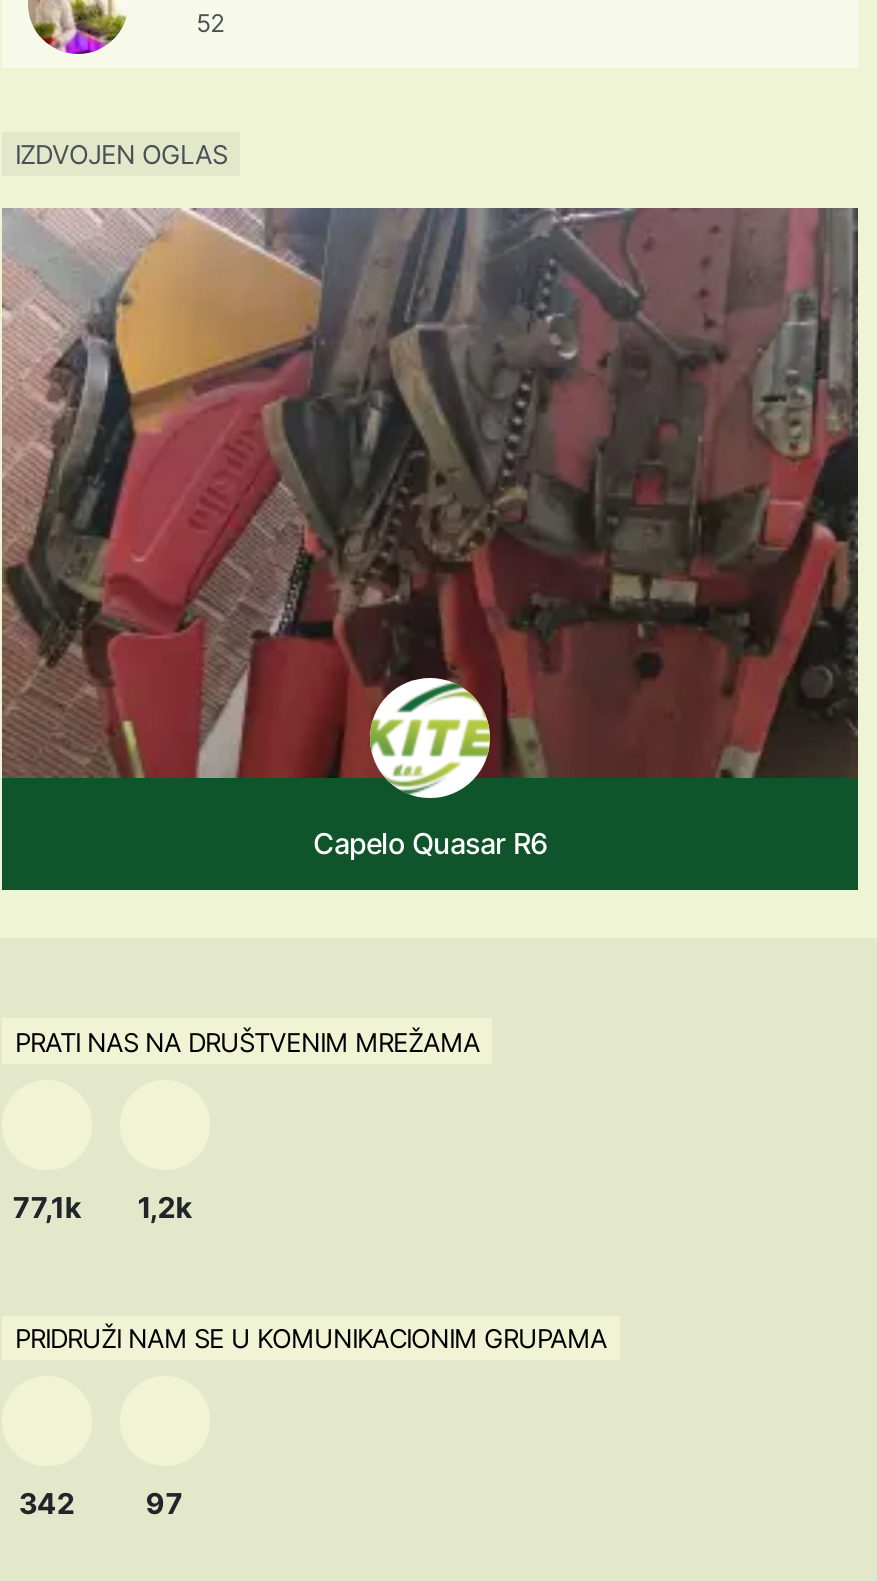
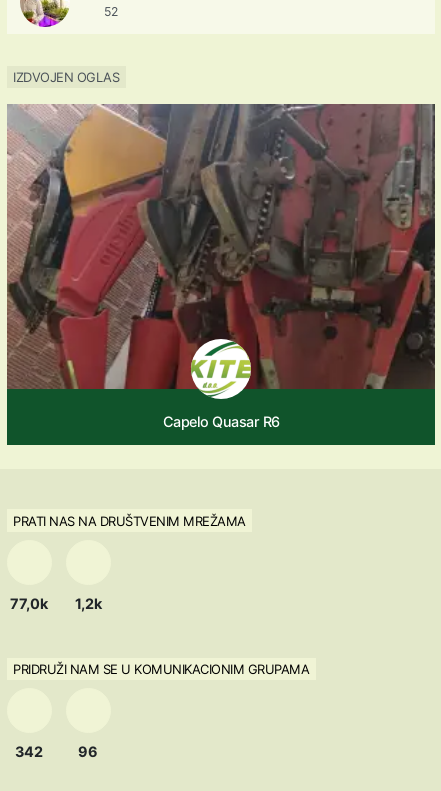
- 77,1k 1,2k
+ 77,0k 1,2k

- 97
+ 96
